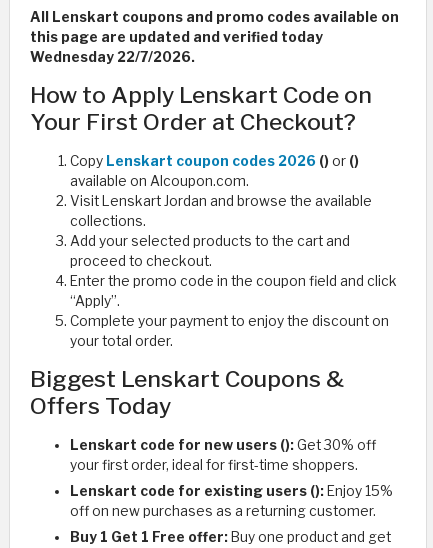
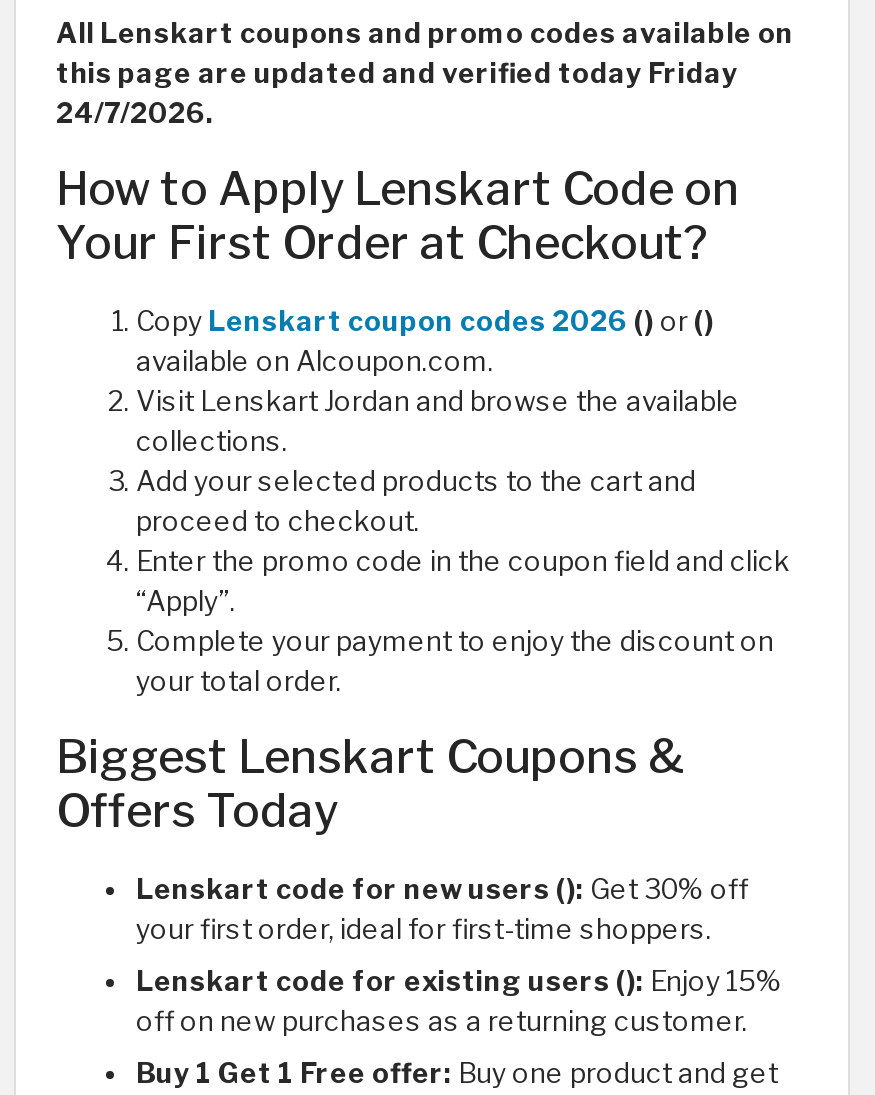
- this page are updated and verified today
- Wednesday 22/7/2026.
+ this page are updated and verified today Friday
+ 24/7/2026.
